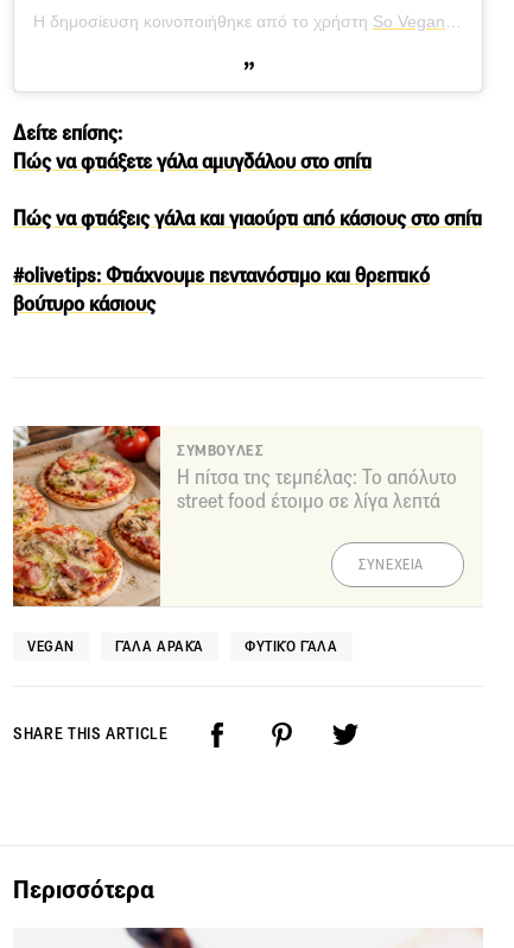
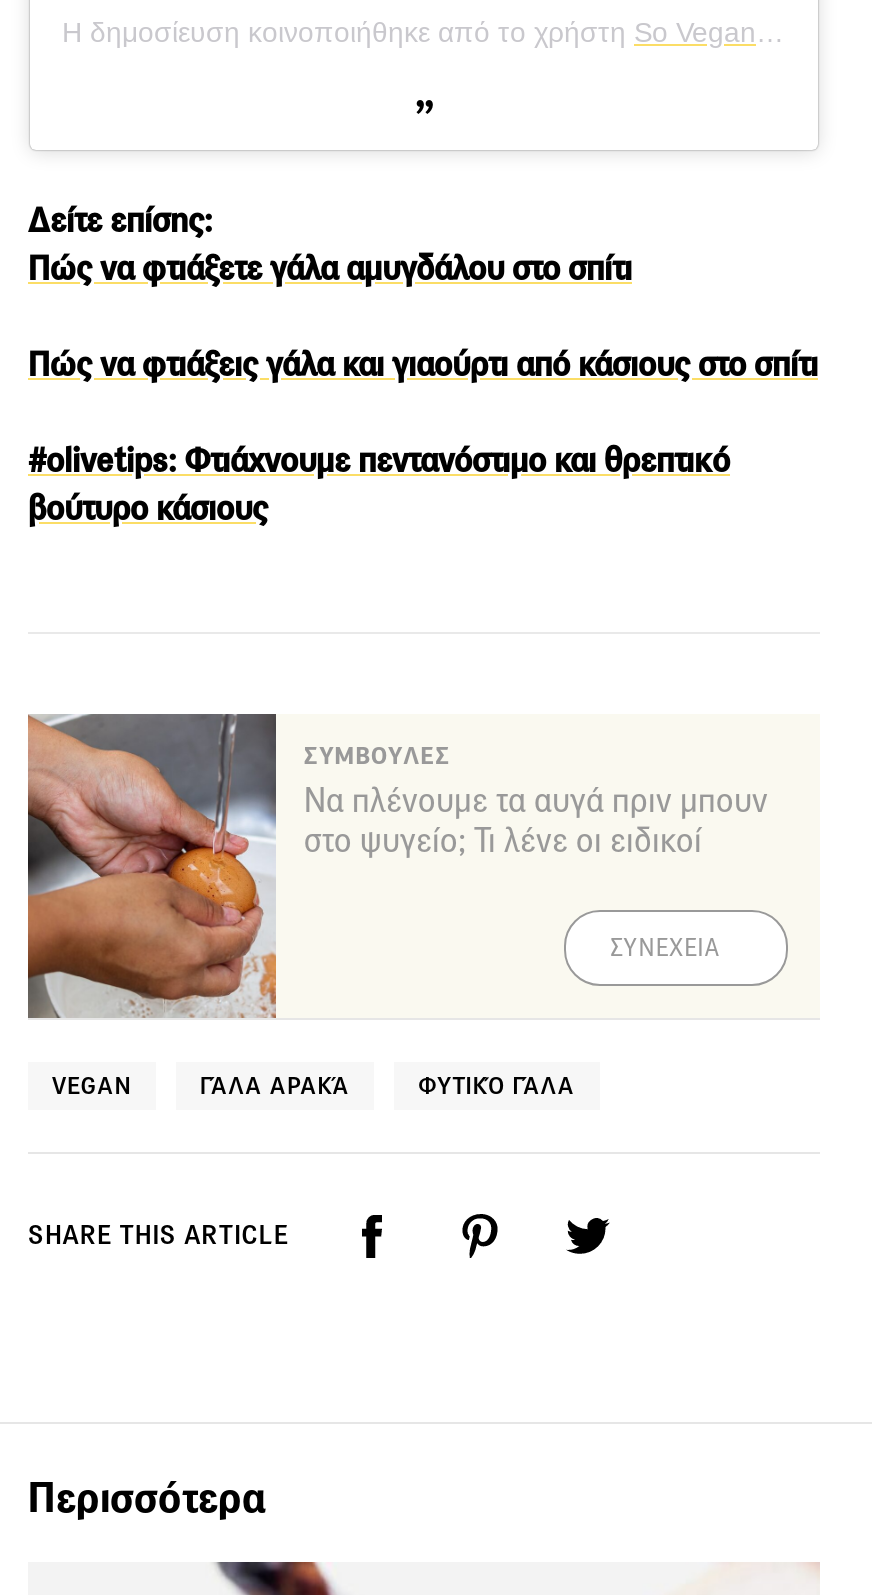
- [image]
- Η πίτσα της τεμπέλας: Το απόλυτο
- street food έτοιμο σε λίγα λεπτά
+ [image]
+ Να πλένουμε τα αυγά πριν μπουν
+ στο ψυγείο; Τι λένε οι ειδικοί
